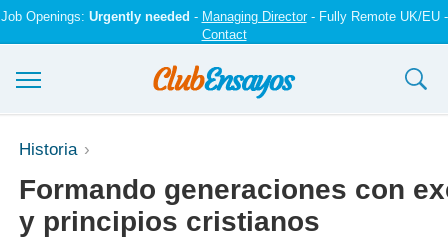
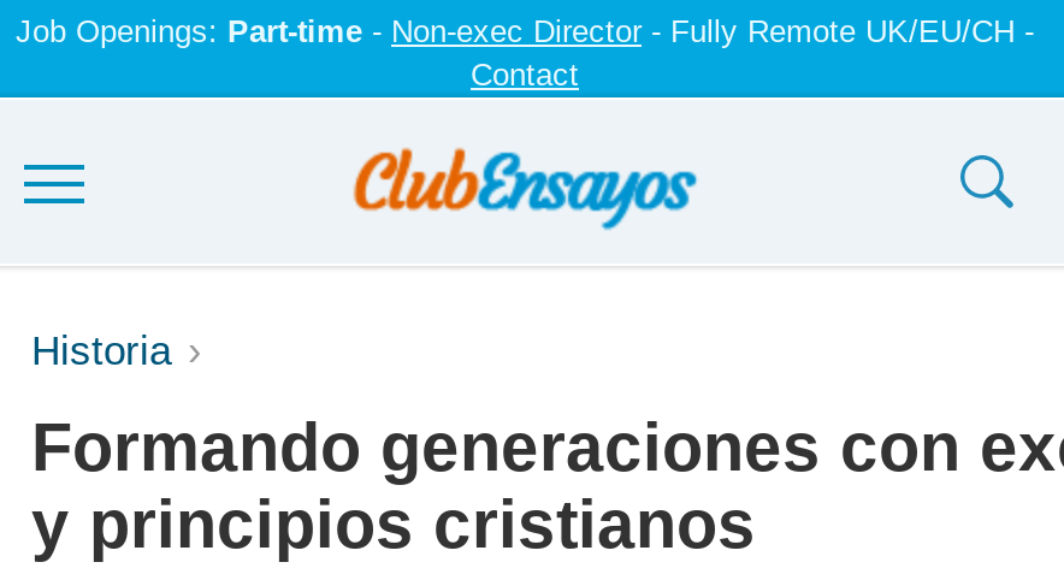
- Job Openings: Urgently needed - Managing Director - Fully Remote UK/EU -
+ Job Openings: Part-time - Non-exec Director - Fully Remote UK/EU/CH -
